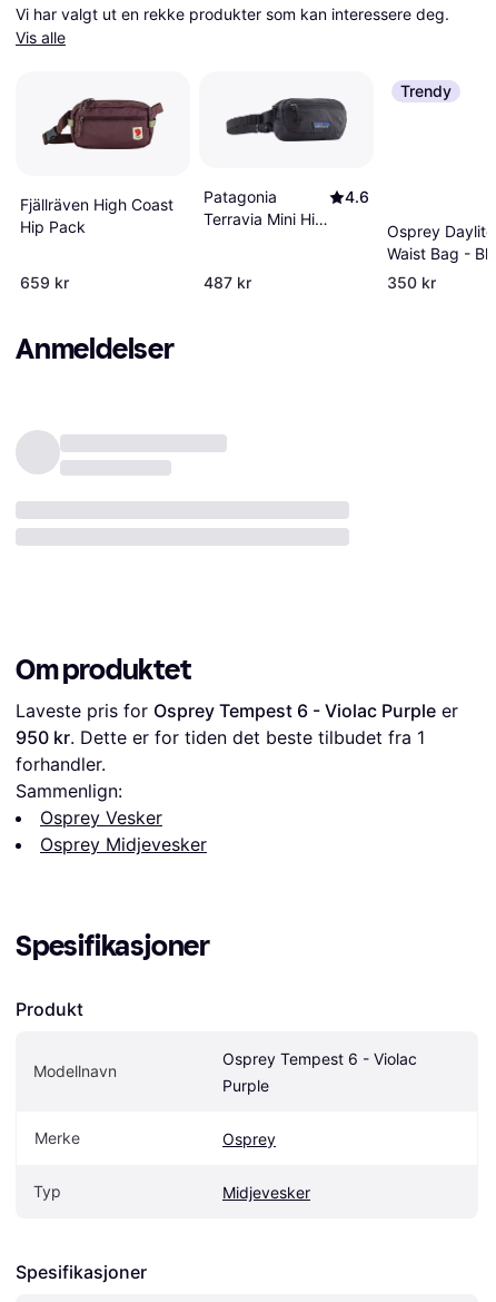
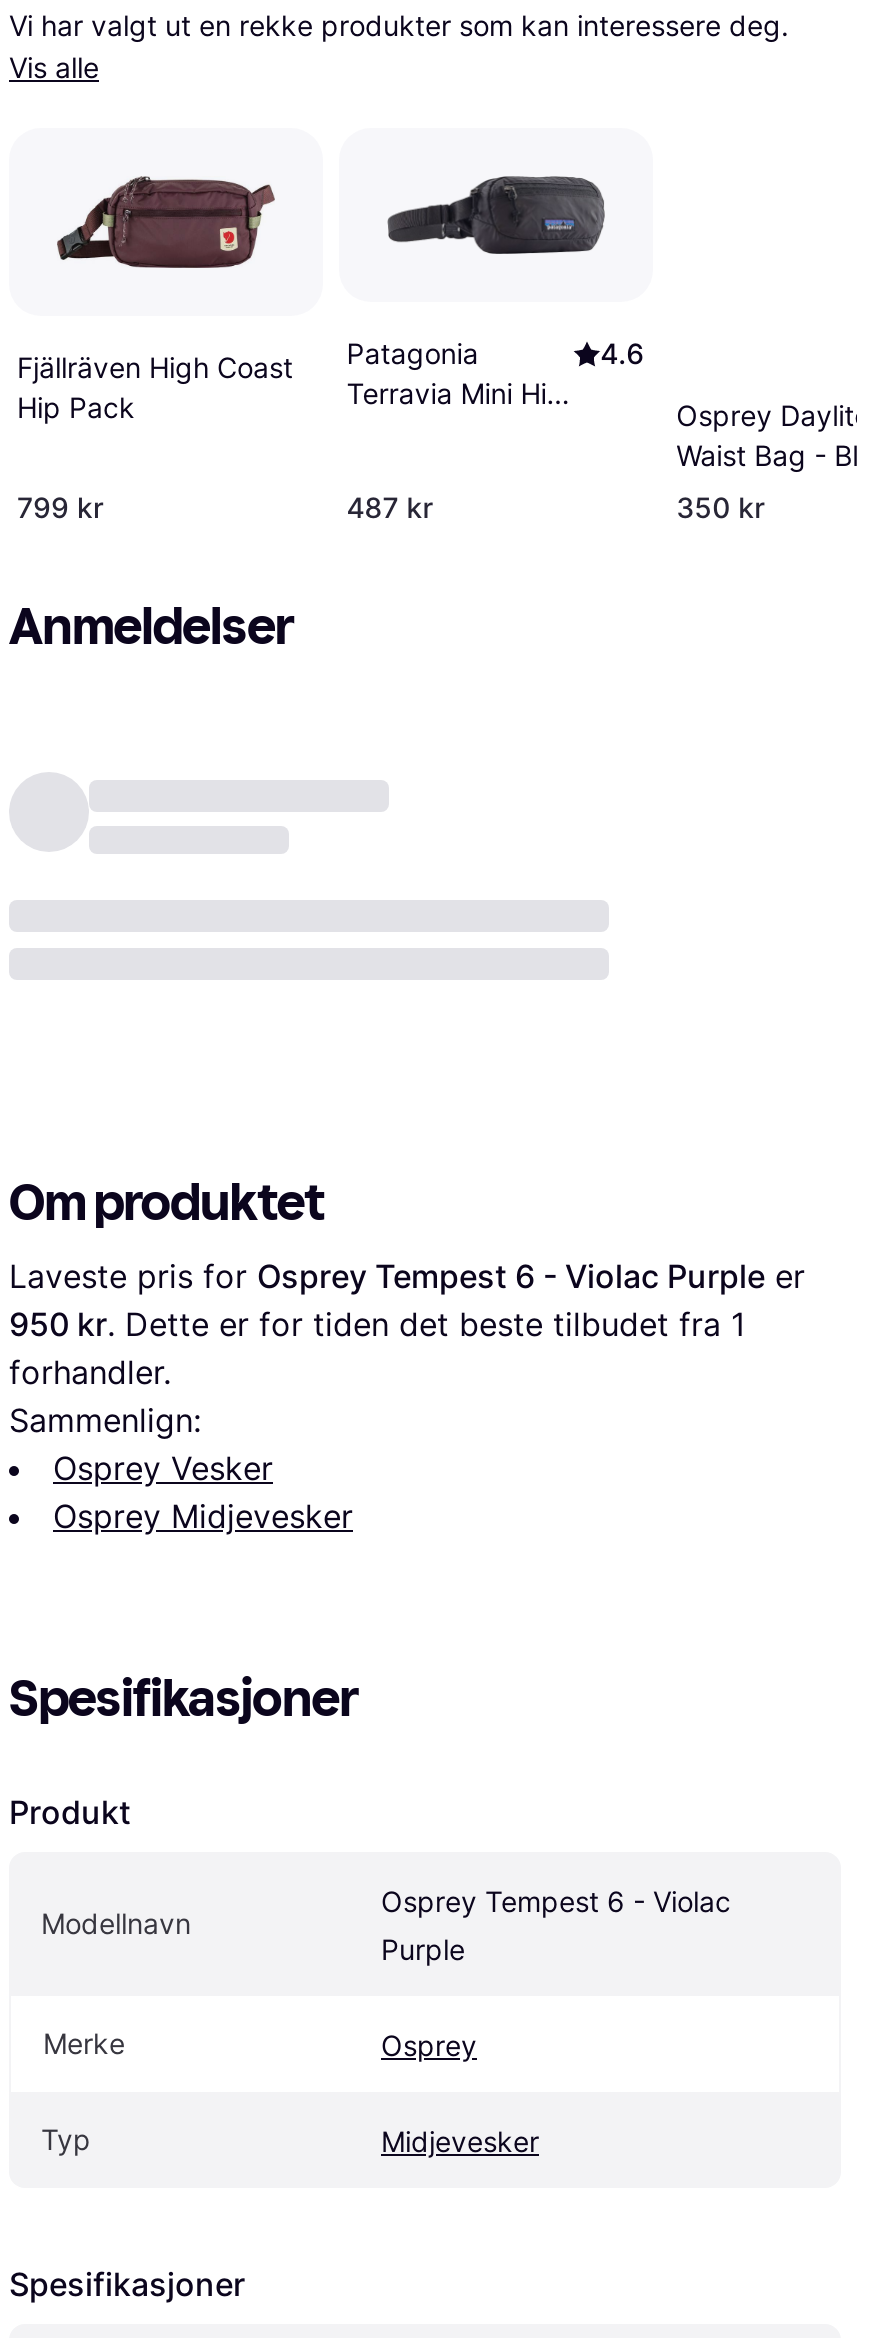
- Trendy

- 659 kr
+ 799 kr
